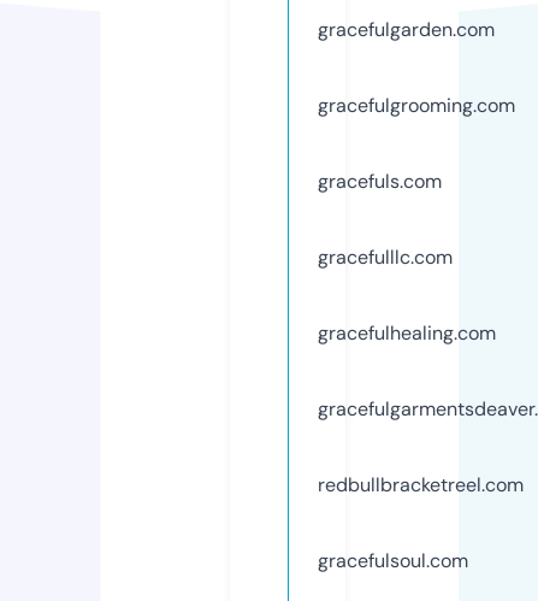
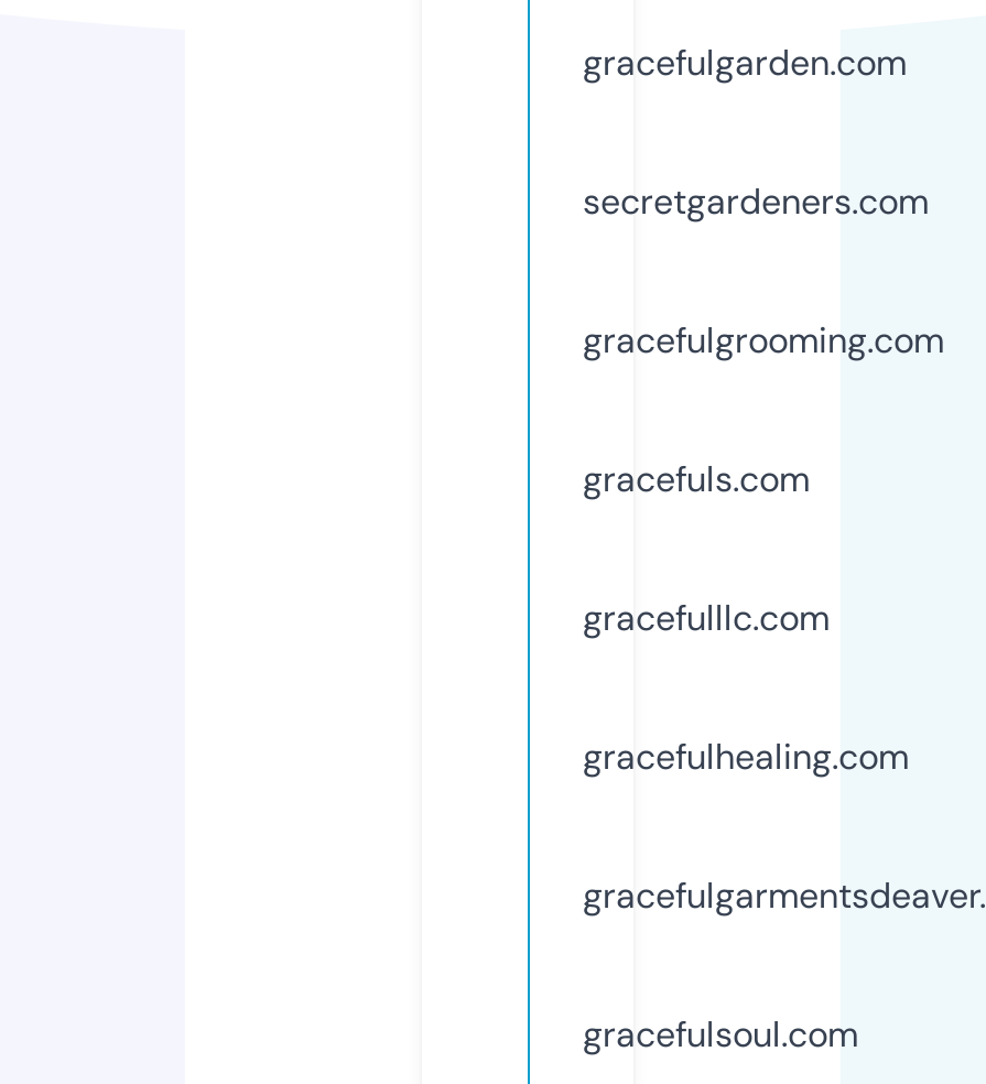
+ secretgardeners.com

moved down: gracefulgrooming.com | gracefuls.com | gracefulllc.com | gracefulhealing.com

- redbullbracketreel.com
